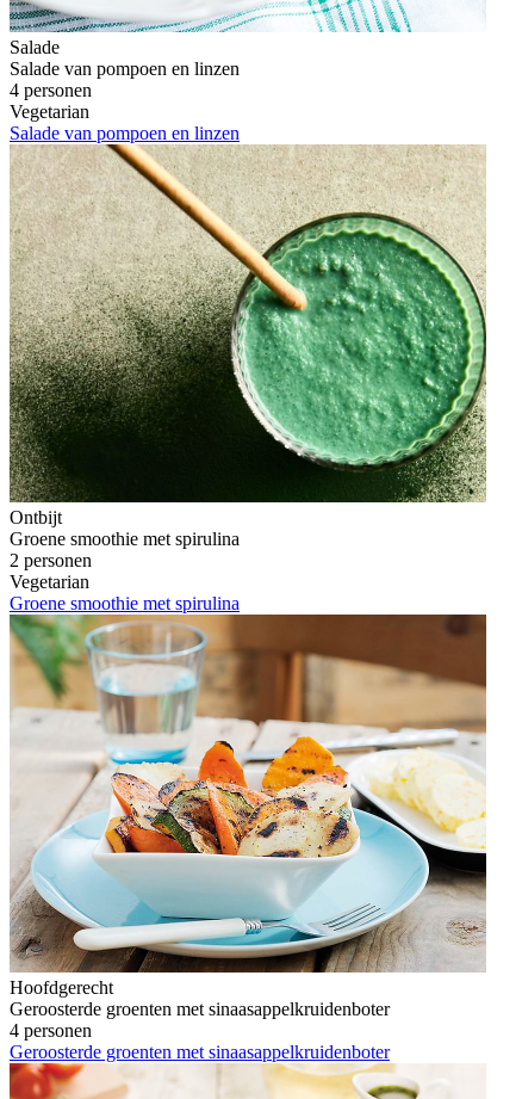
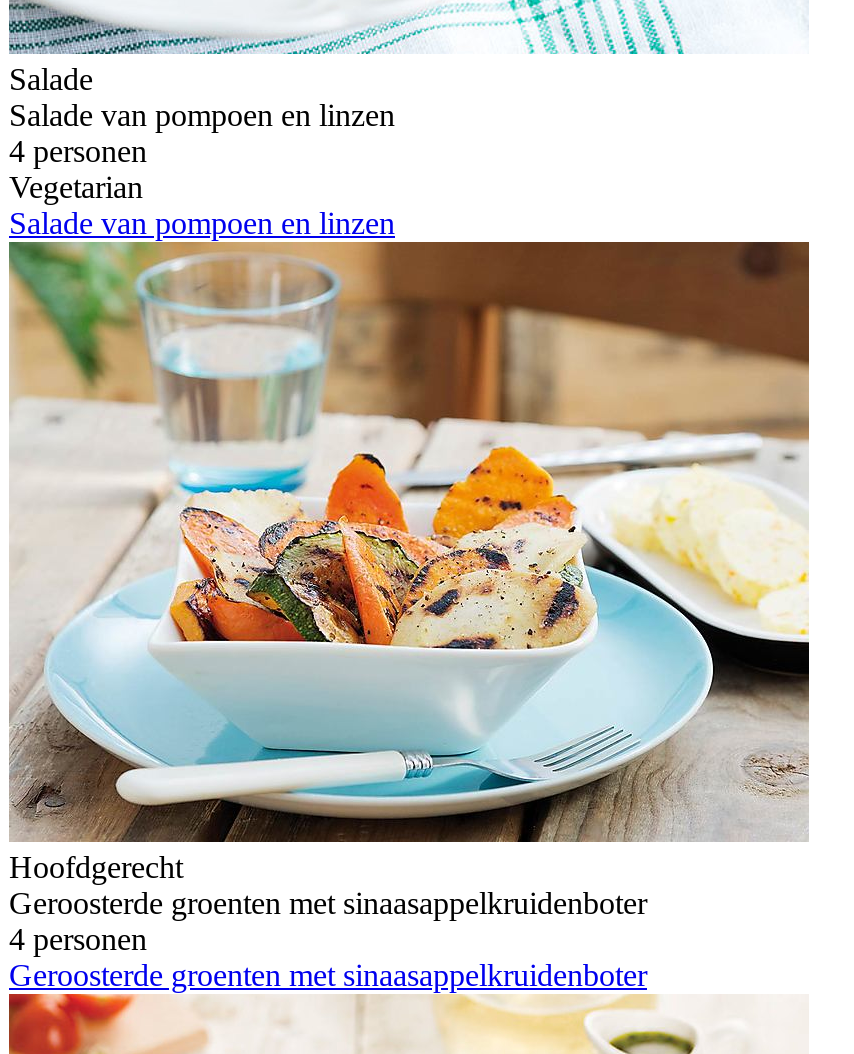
- [image]
- Ontbijt
- Groene smoothie met spirulina
- 2 personen
- Vegetarian
- Groene smoothie met spirulina
